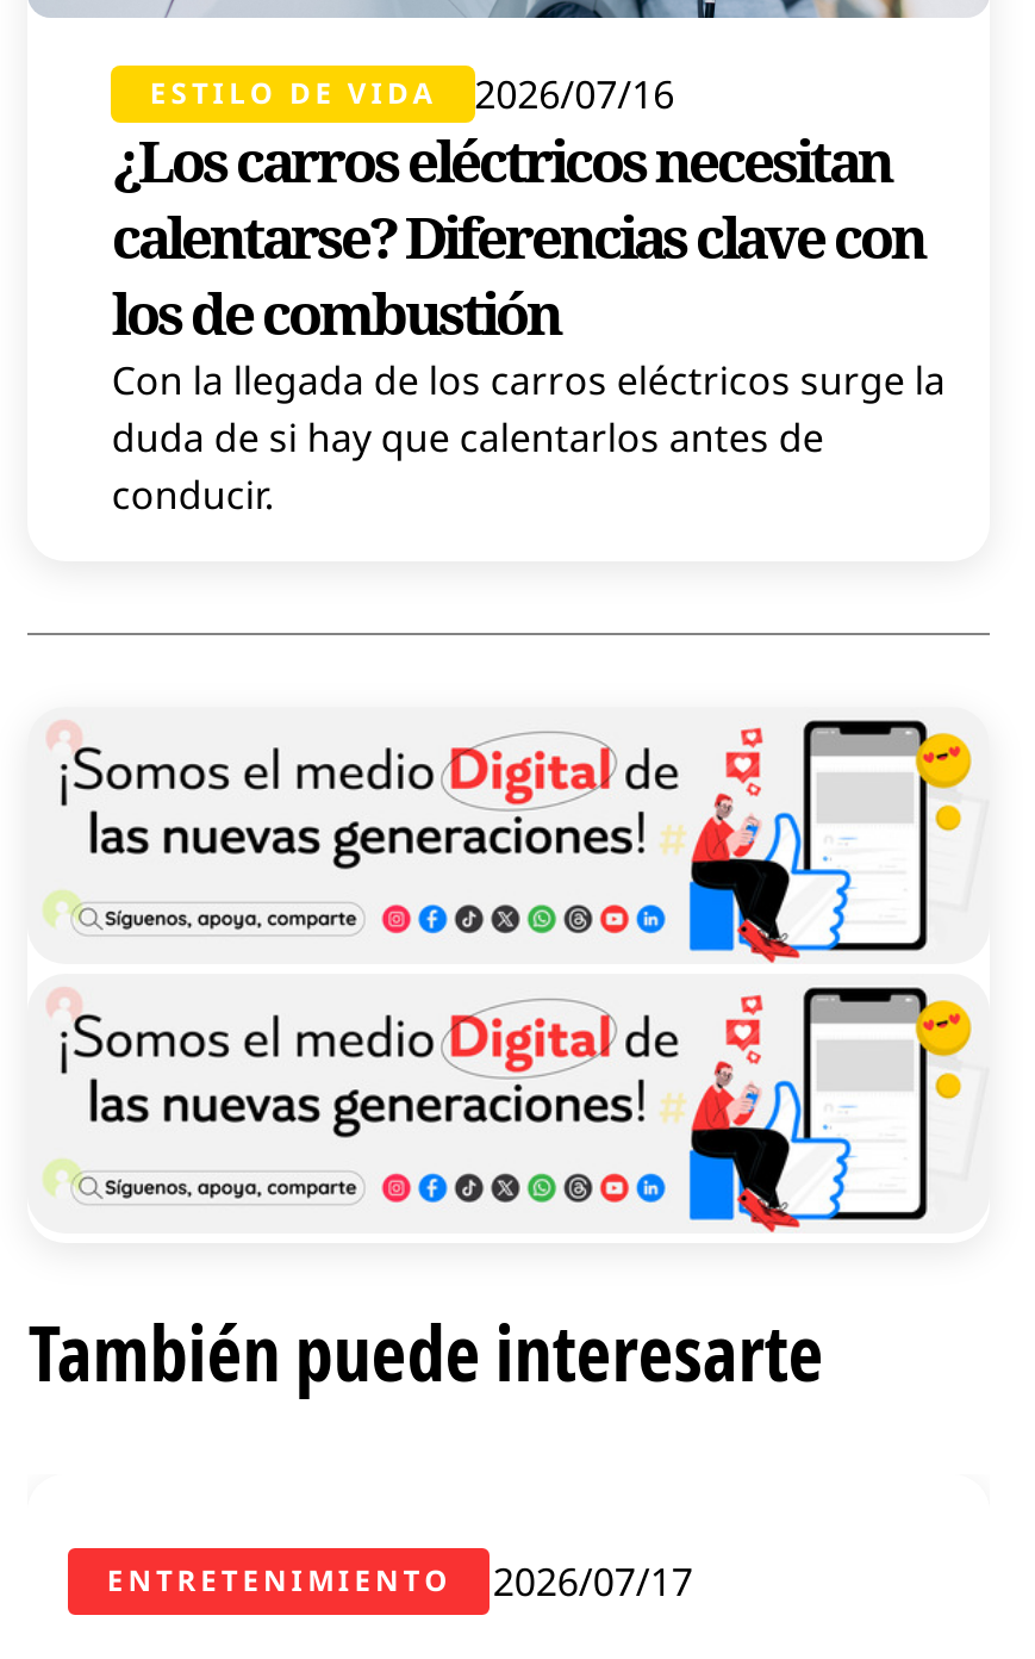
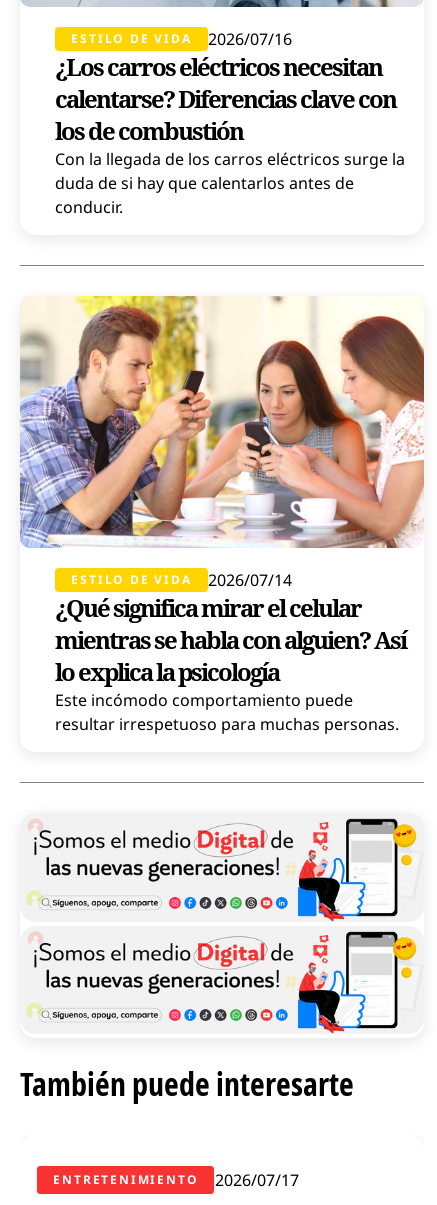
+ [image]
+ ESTILO DE VIDA
+ 2026/07/14
+ ¿Qué significa mirar el celular
+ mientras se habla con alguien? Así
+ lo explica la psicología
+ Este incómodo comportamiento puede
+ resultar irrespetuoso para muchas personas.
